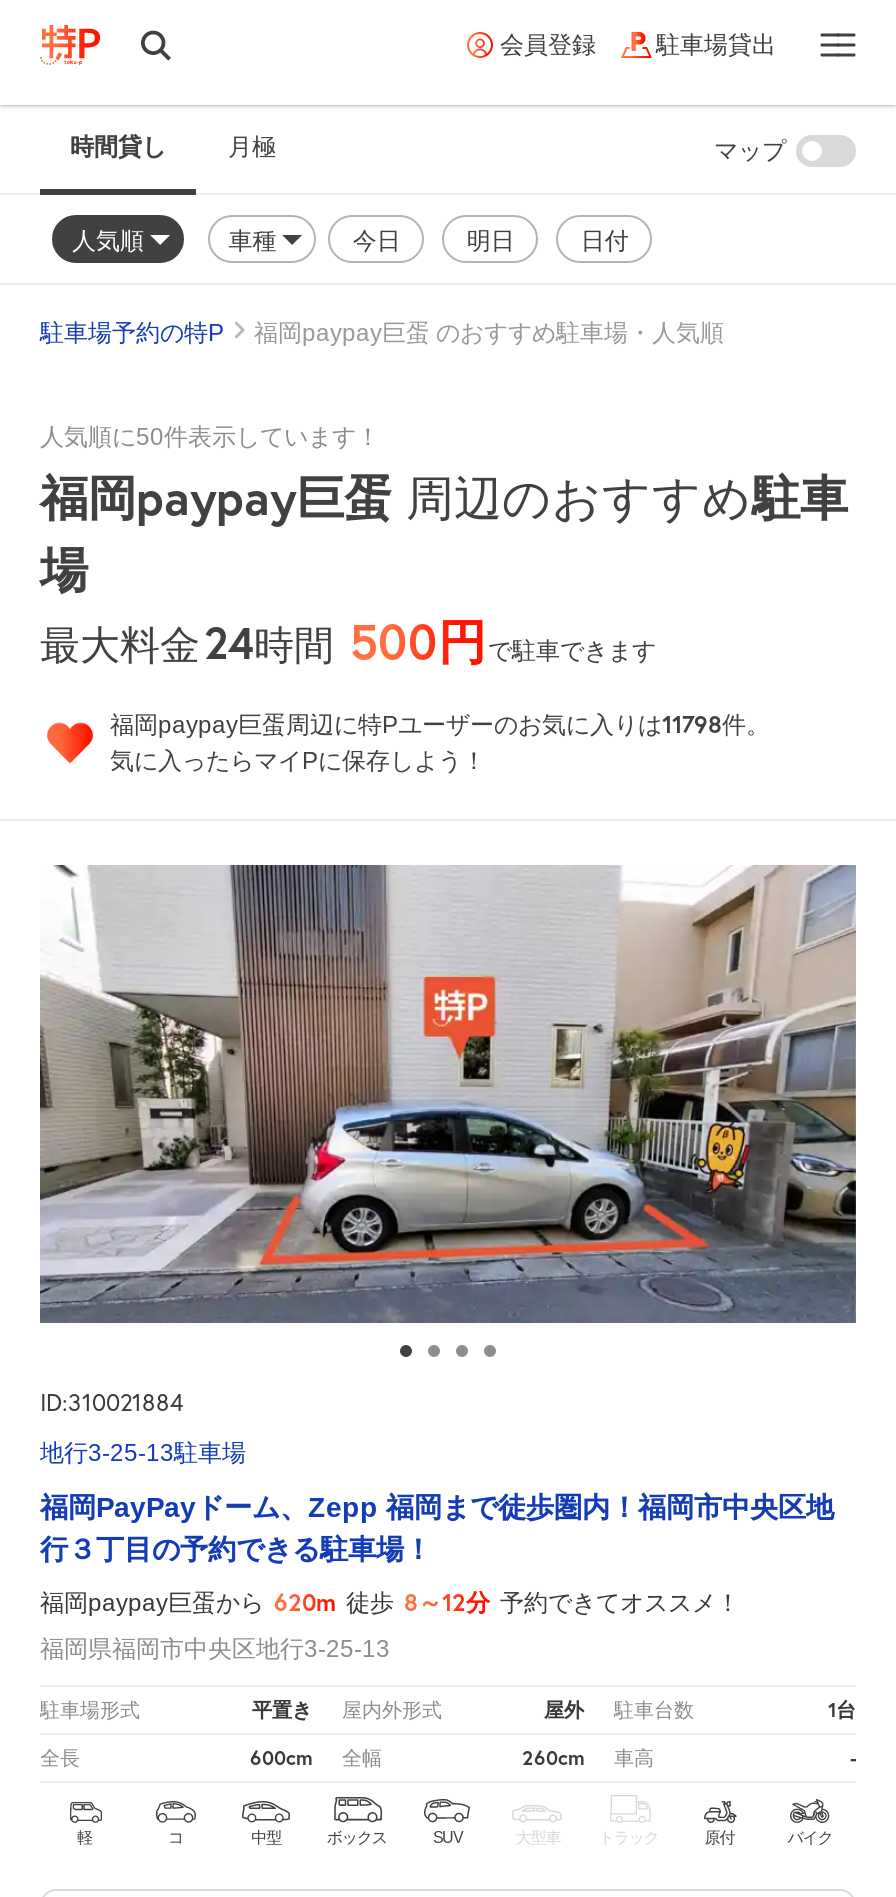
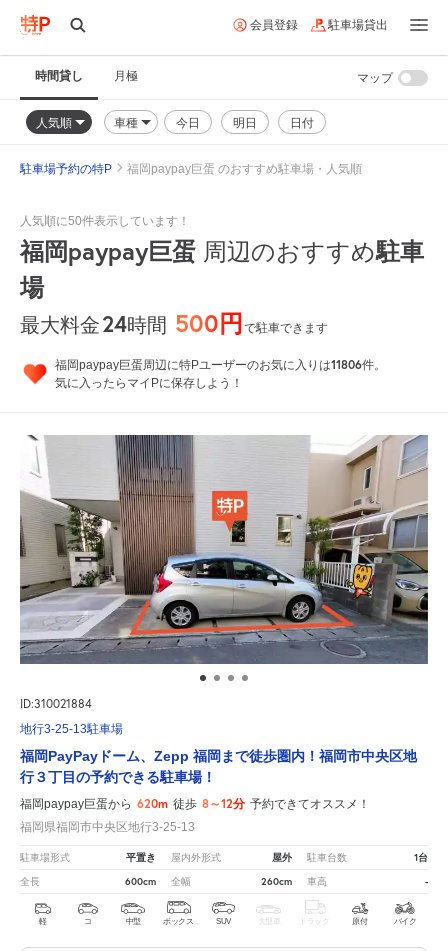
- 福岡paypay巨蛋周辺に特Pユーザーのお気に入りは11798件。
+ 福岡paypay巨蛋周辺に特Pユーザーのお気に入りは11806件。
